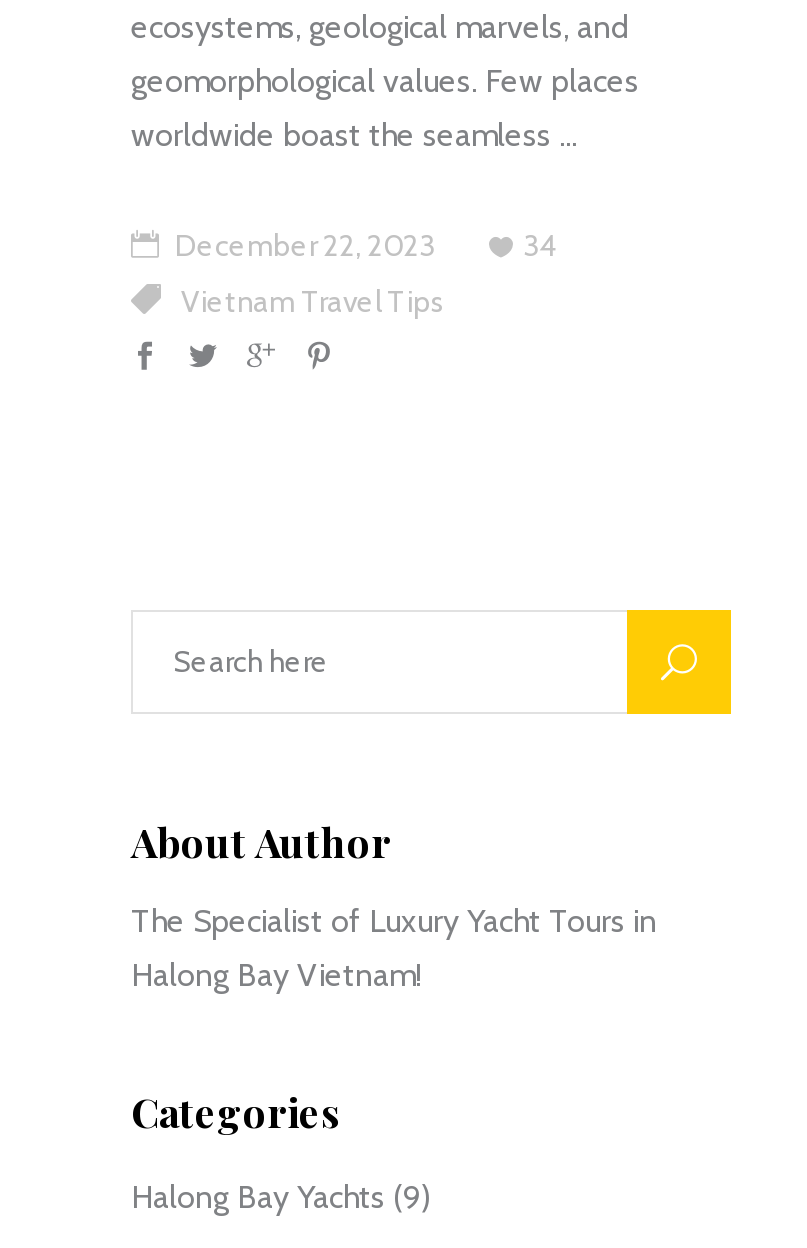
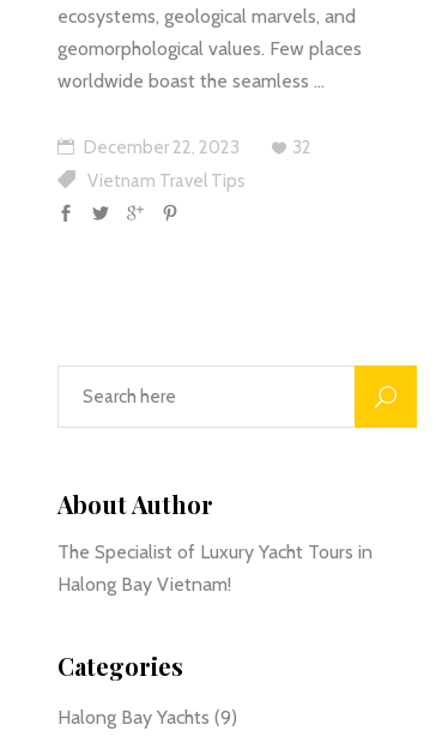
- 34
+ 32
